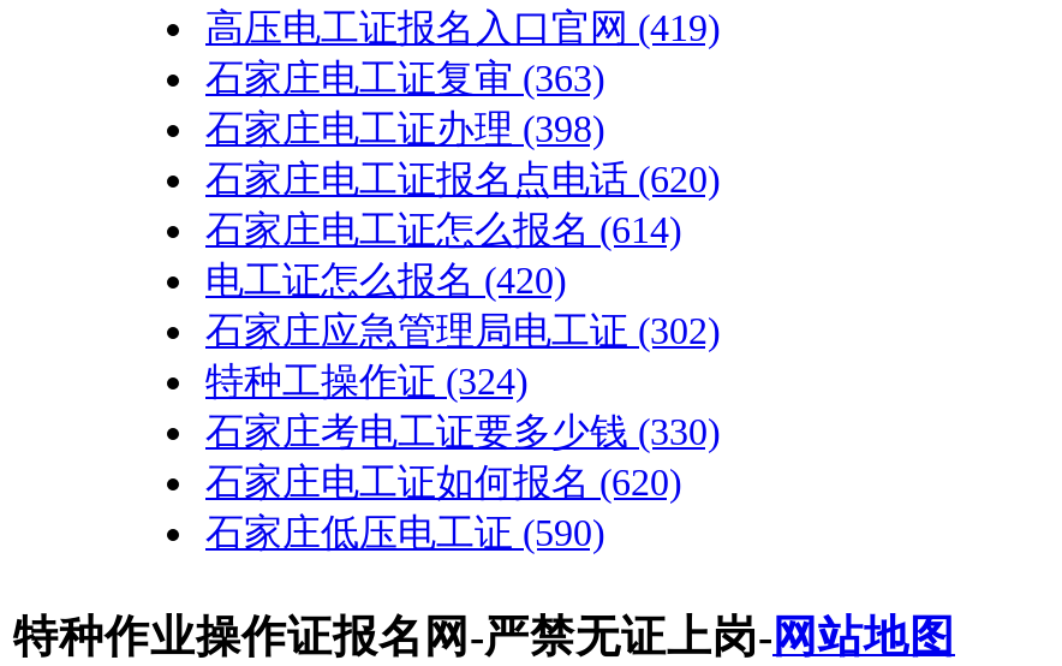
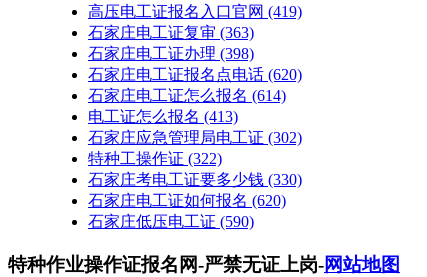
- 电工证怎么报名(420)
+ 电工证怎么报名(413)

- 特种工操作证(324)
+ 特种工操作证(322)
